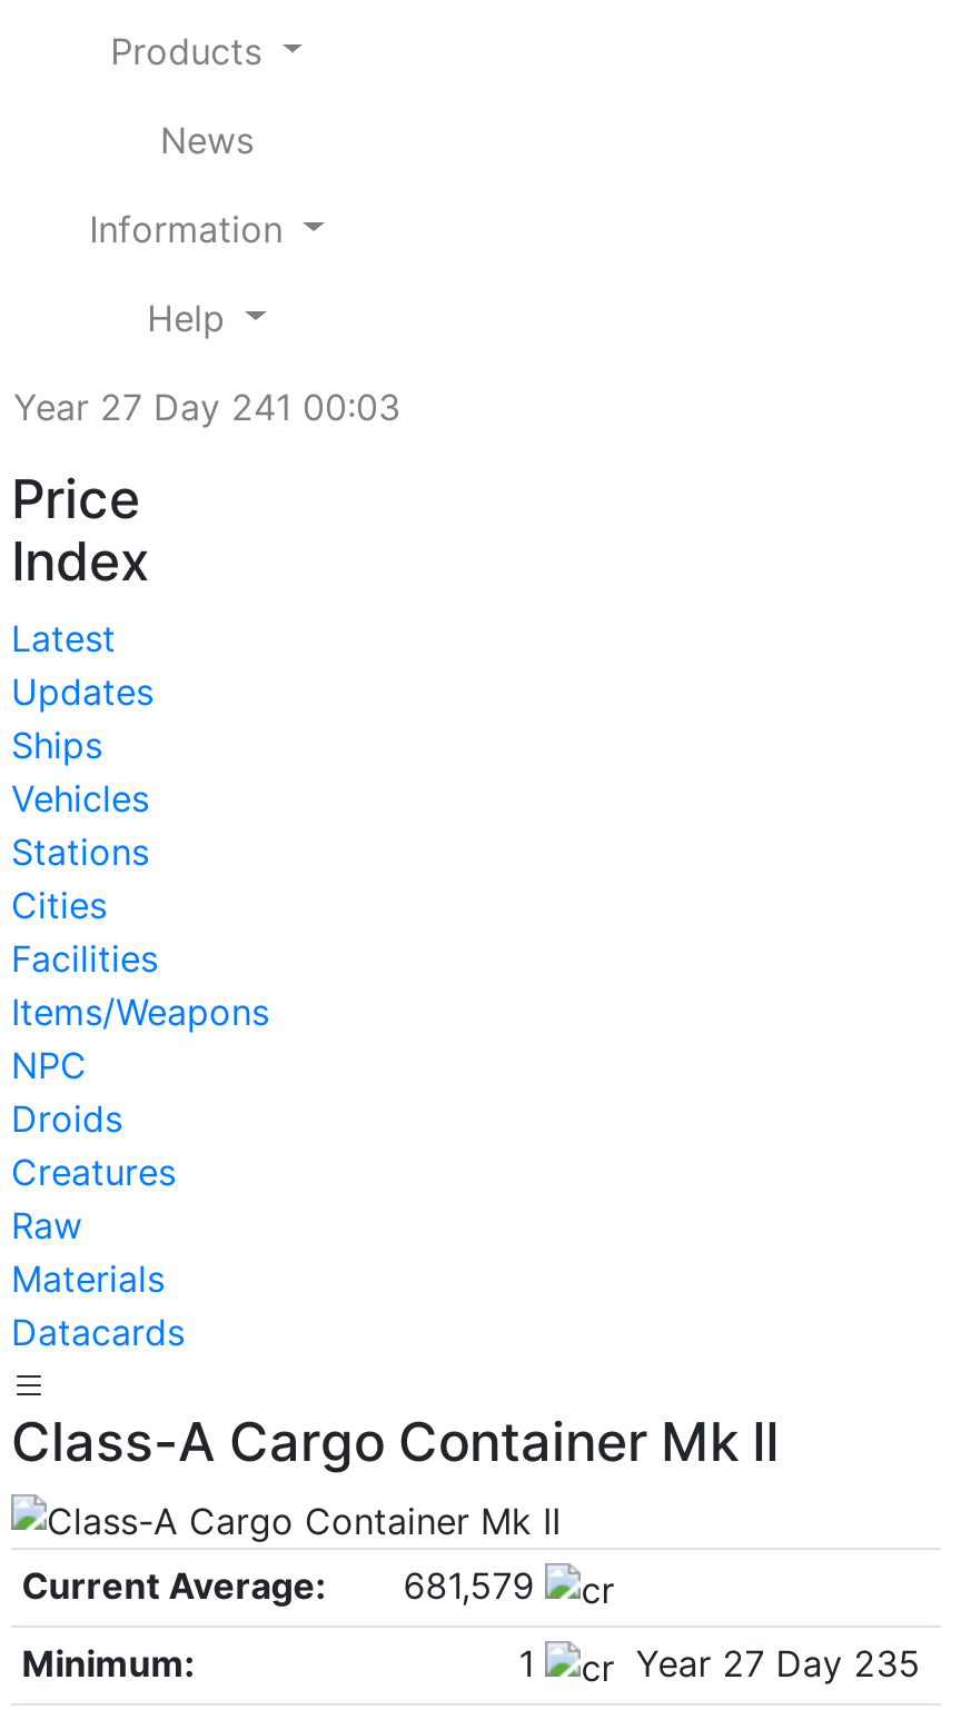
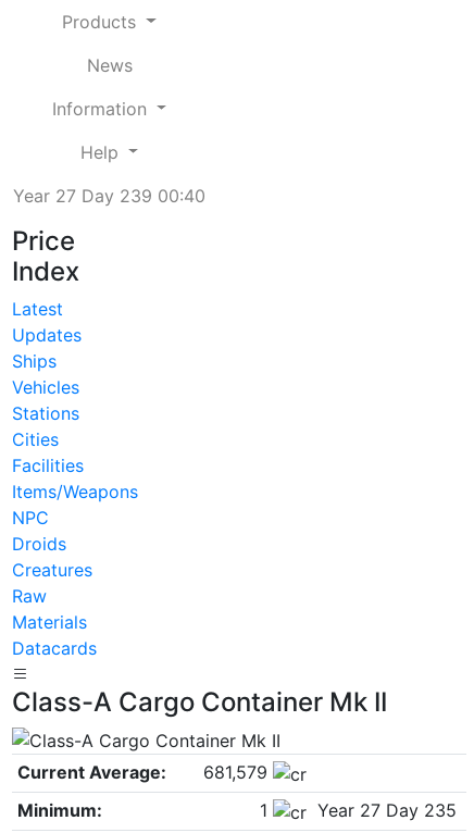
- Year 27 Day 241 00:03
+ Year 27 Day 239 00:40
